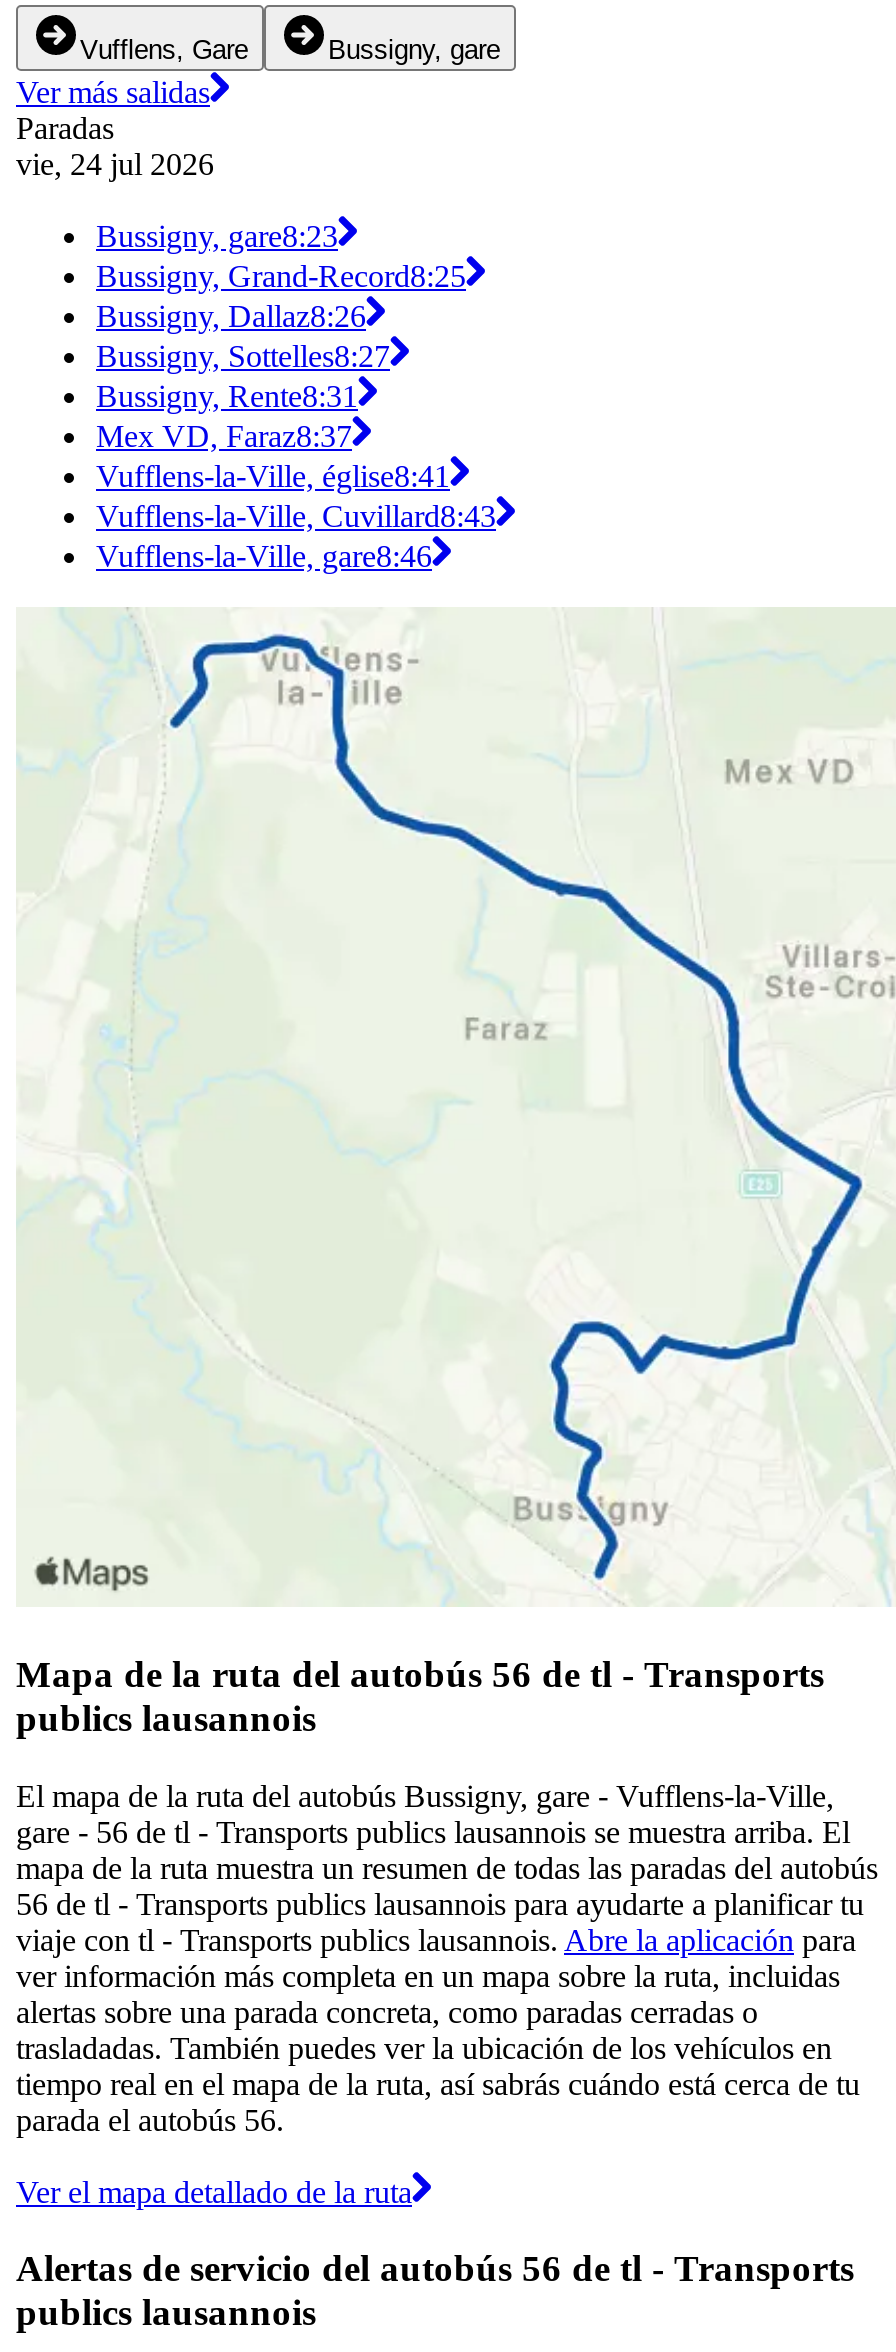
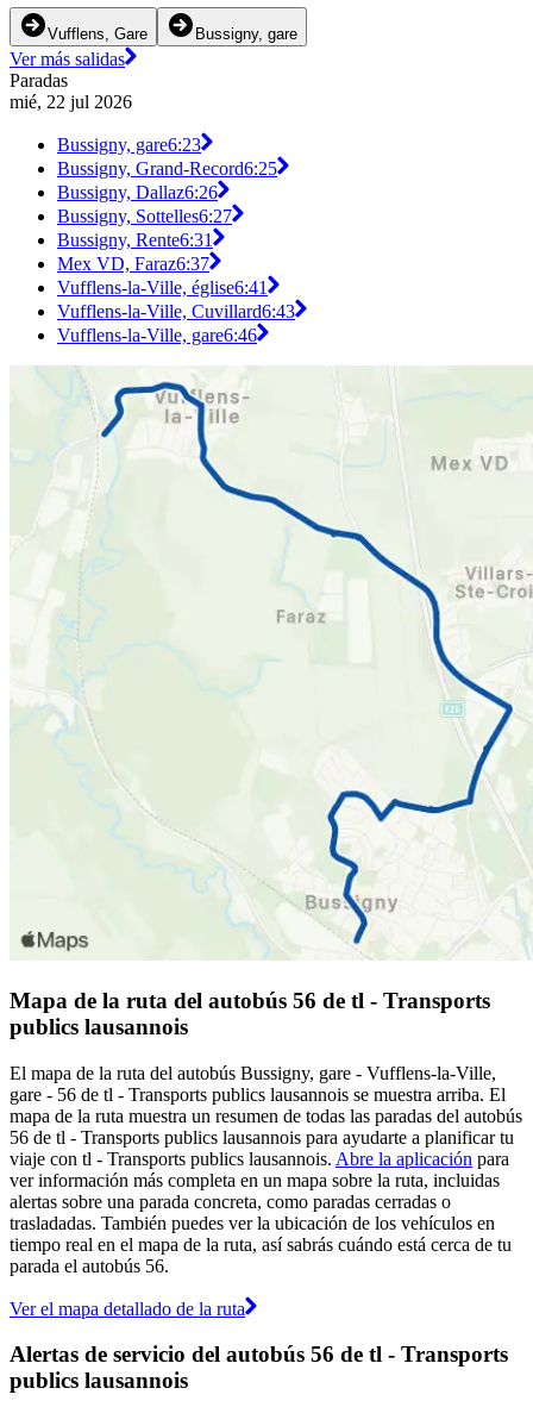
- vie, 24 jul 2026
+ mié, 22 jul 2026

- Bussigny, gare8:23
+ Bussigny, gare6:23

- Bussigny, Grand-Record8:25
+ Bussigny, Grand-Record6:25

- Bussigny, Dallaz8:26
+ Bussigny, Dallaz6:26

- Bussigny, Sottelles8:27
+ Bussigny, Sottelles6:27

- Bussigny, Rente8:31
+ Bussigny, Rente6:31

- Mex VD, Faraz8:37
+ Mex VD, Faraz6:37

- Vufflens-la-Ville, église8:41
+ Vufflens-la-Ville, église6:41

- Vufflens-la-Ville, Cuvillard8:43
+ Vufflens-la-Ville, Cuvillard6:43

- Vufflens-la-Ville, gare8:46
+ Vufflens-la-Ville, gare6:46
